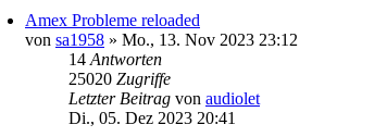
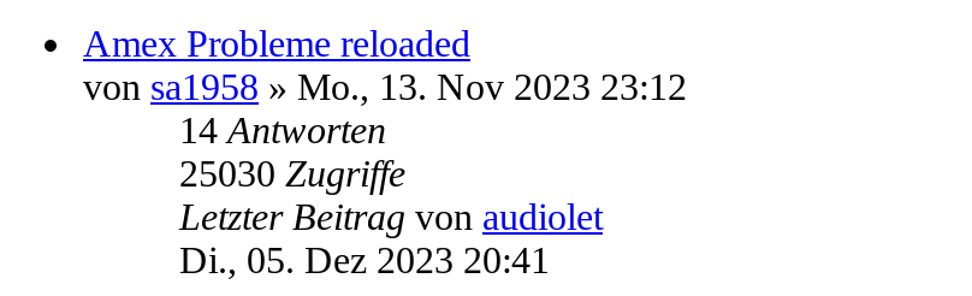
- 25020 Zugriffe
+ 25030 Zugriffe
